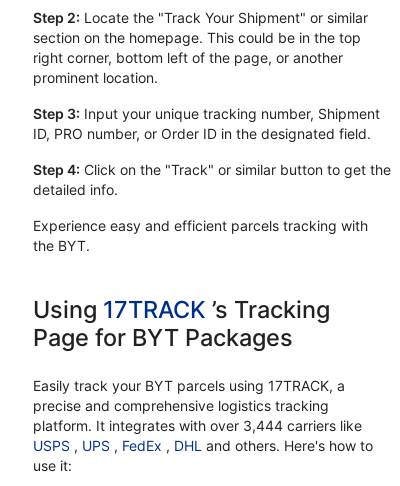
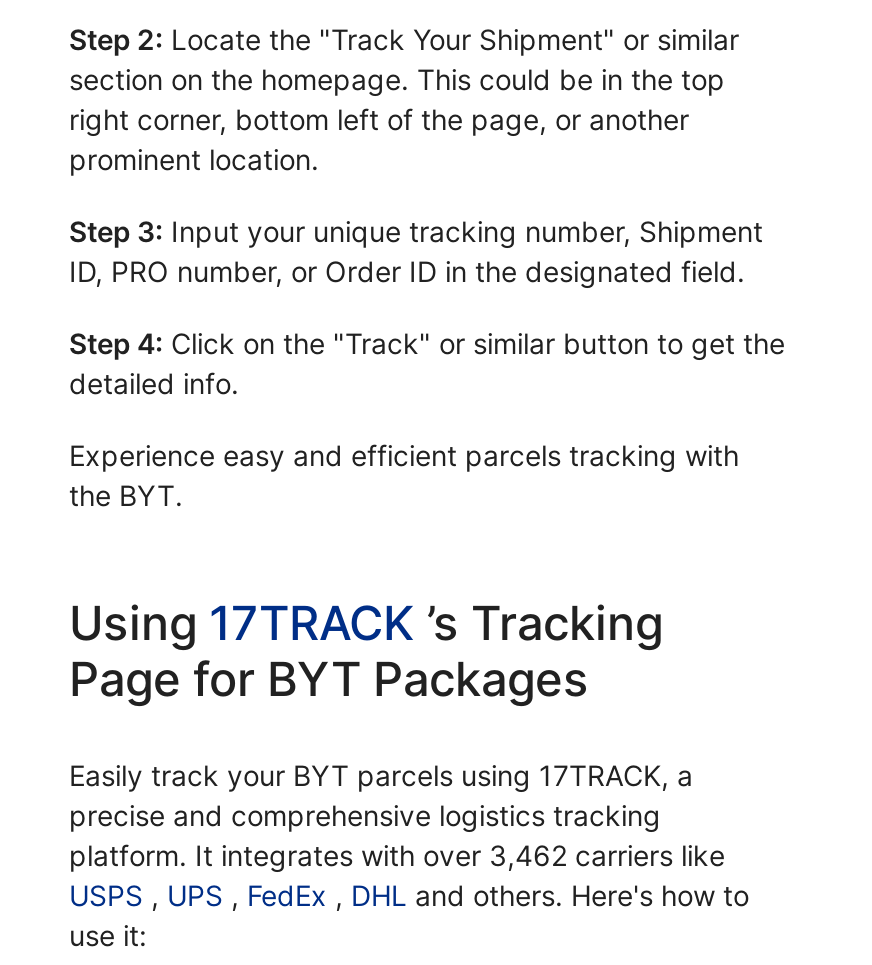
- platform. It integrates with over 3,444 carriers like
+ platform. It integrates with over 3,462 carriers like
